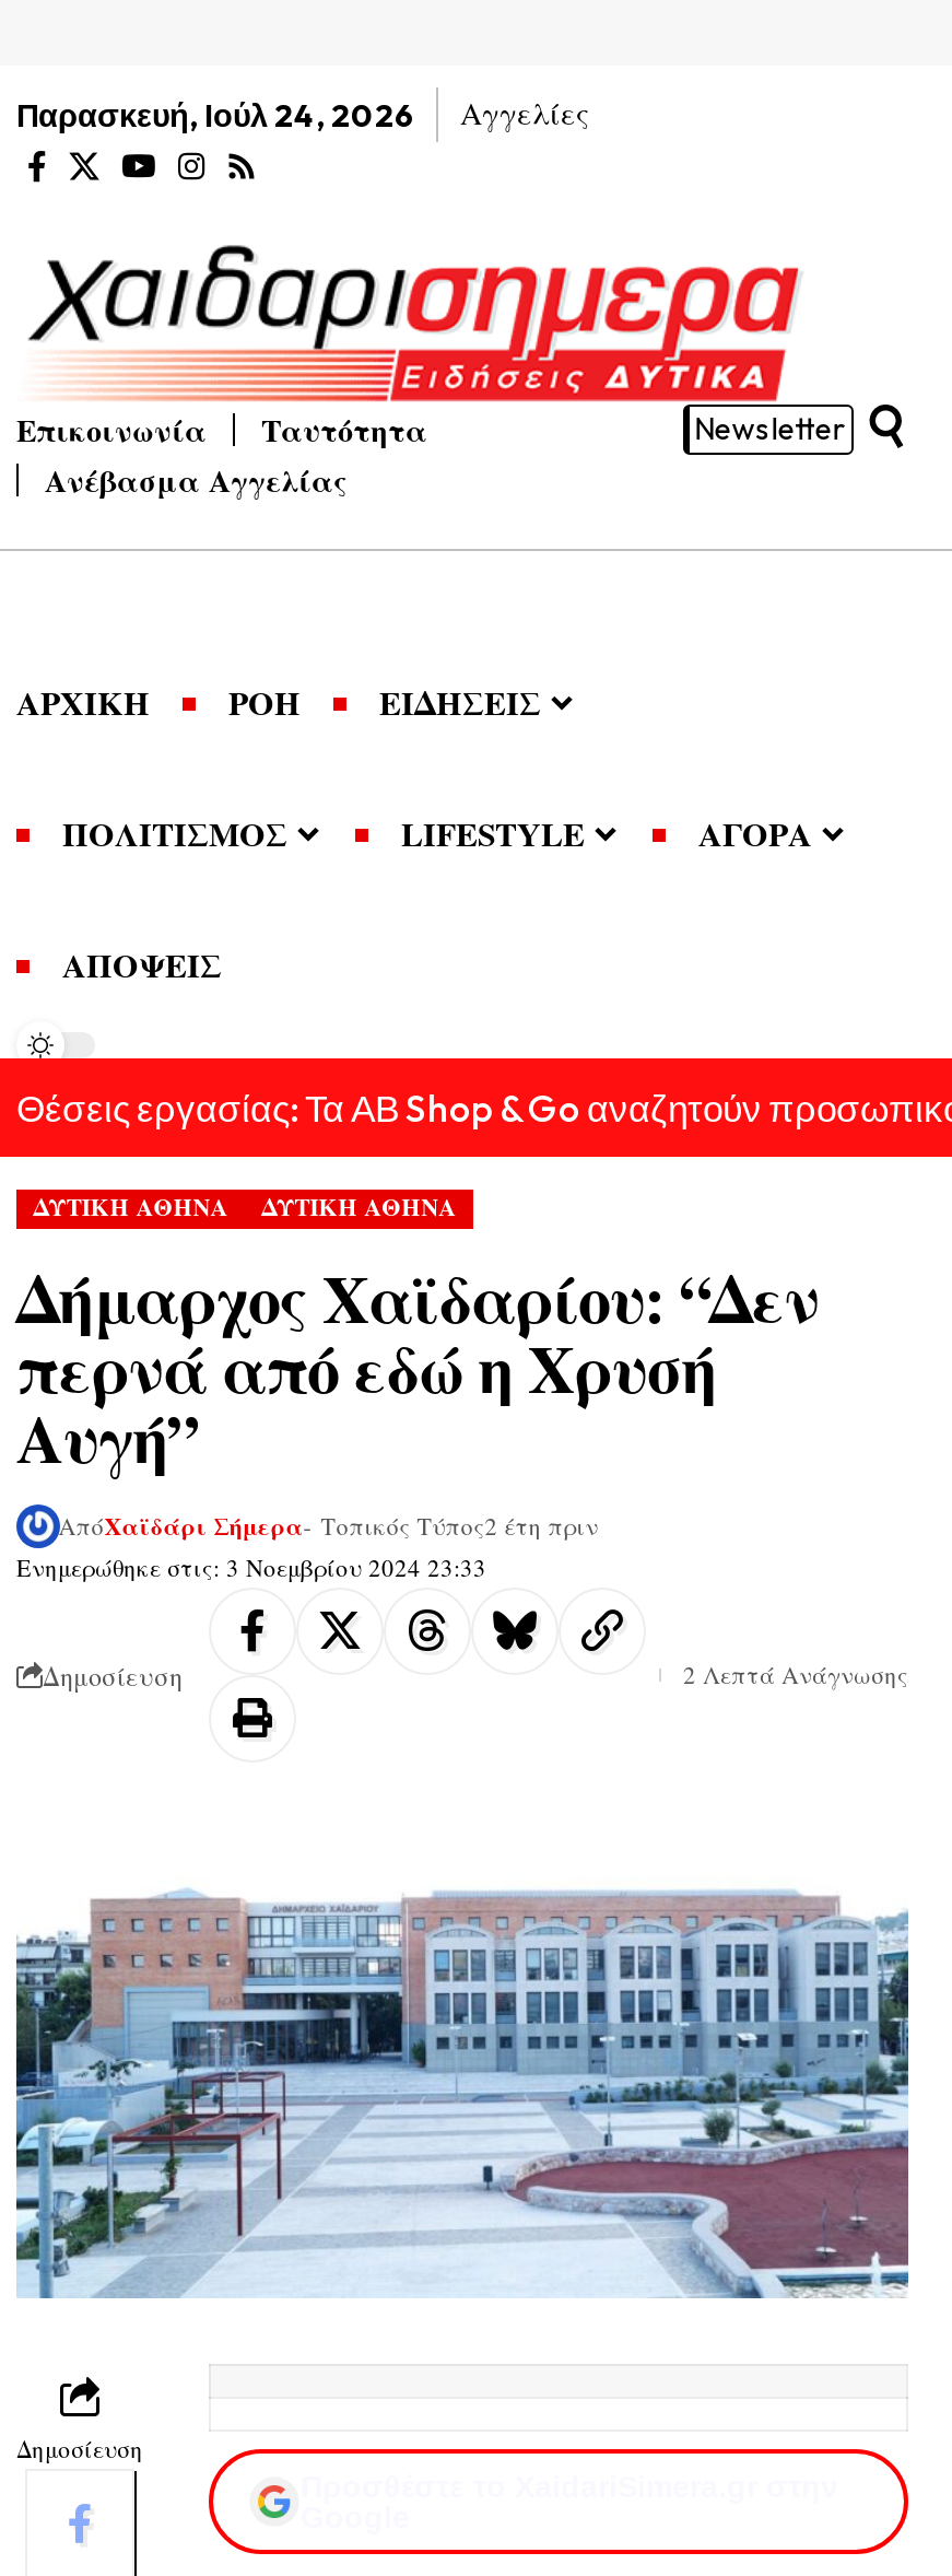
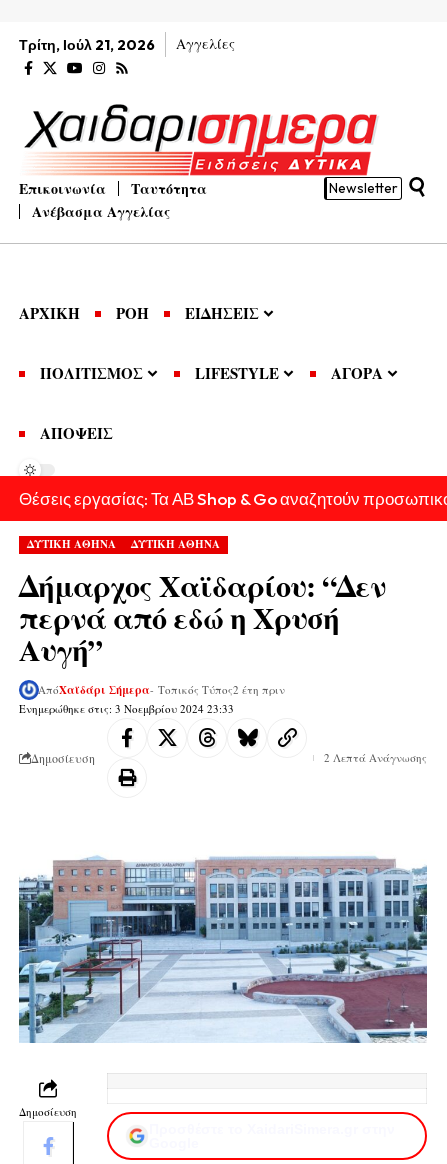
- Παρασκευή, Ιούλ 24, 2026
+ Τρίτη, Ιούλ 21, 2026
